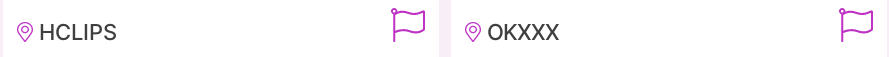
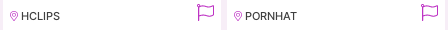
- OKXXX
+ PORNHAT
